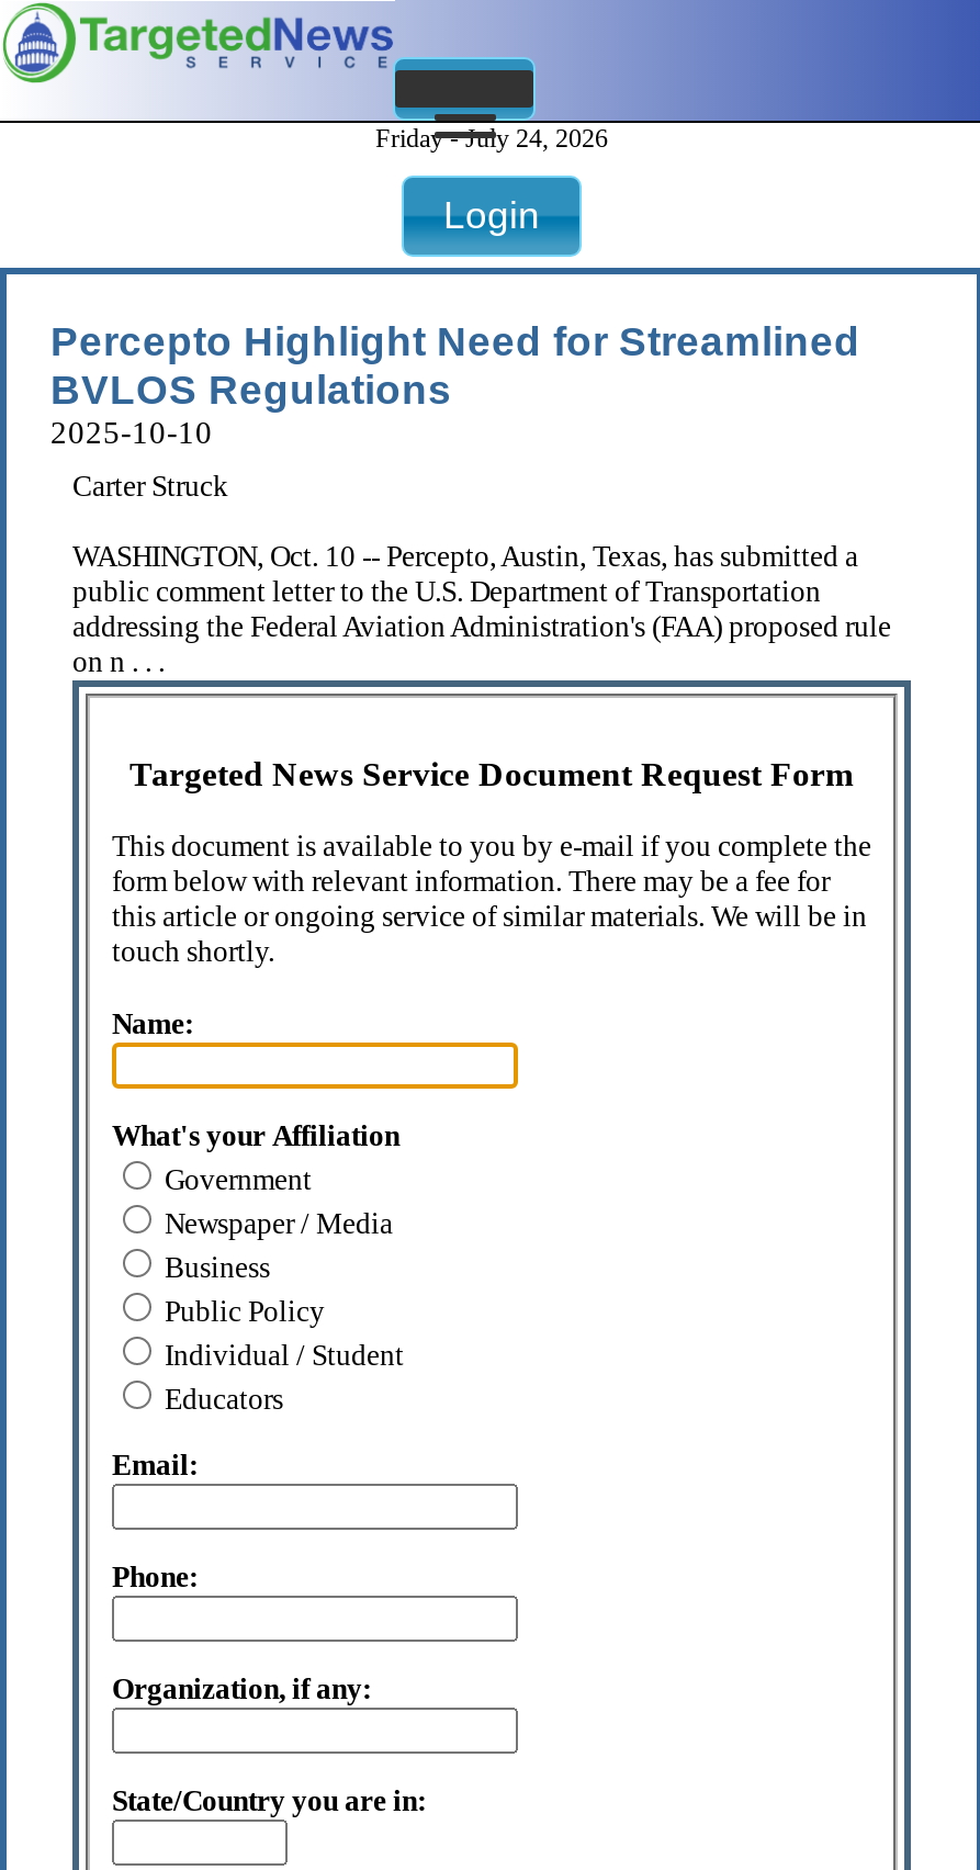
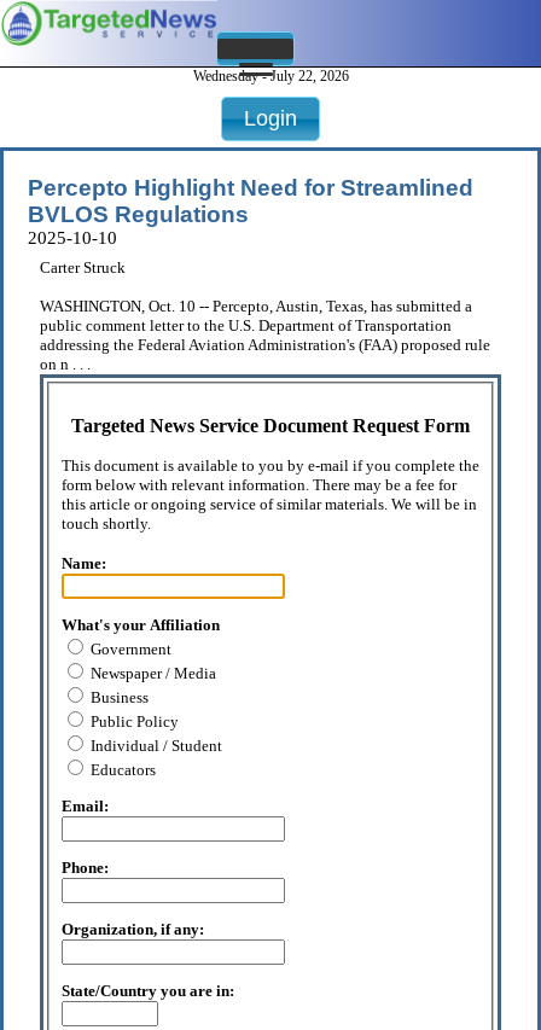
- Friday - July 24, 2026
+ Wednesday - July 22, 2026
